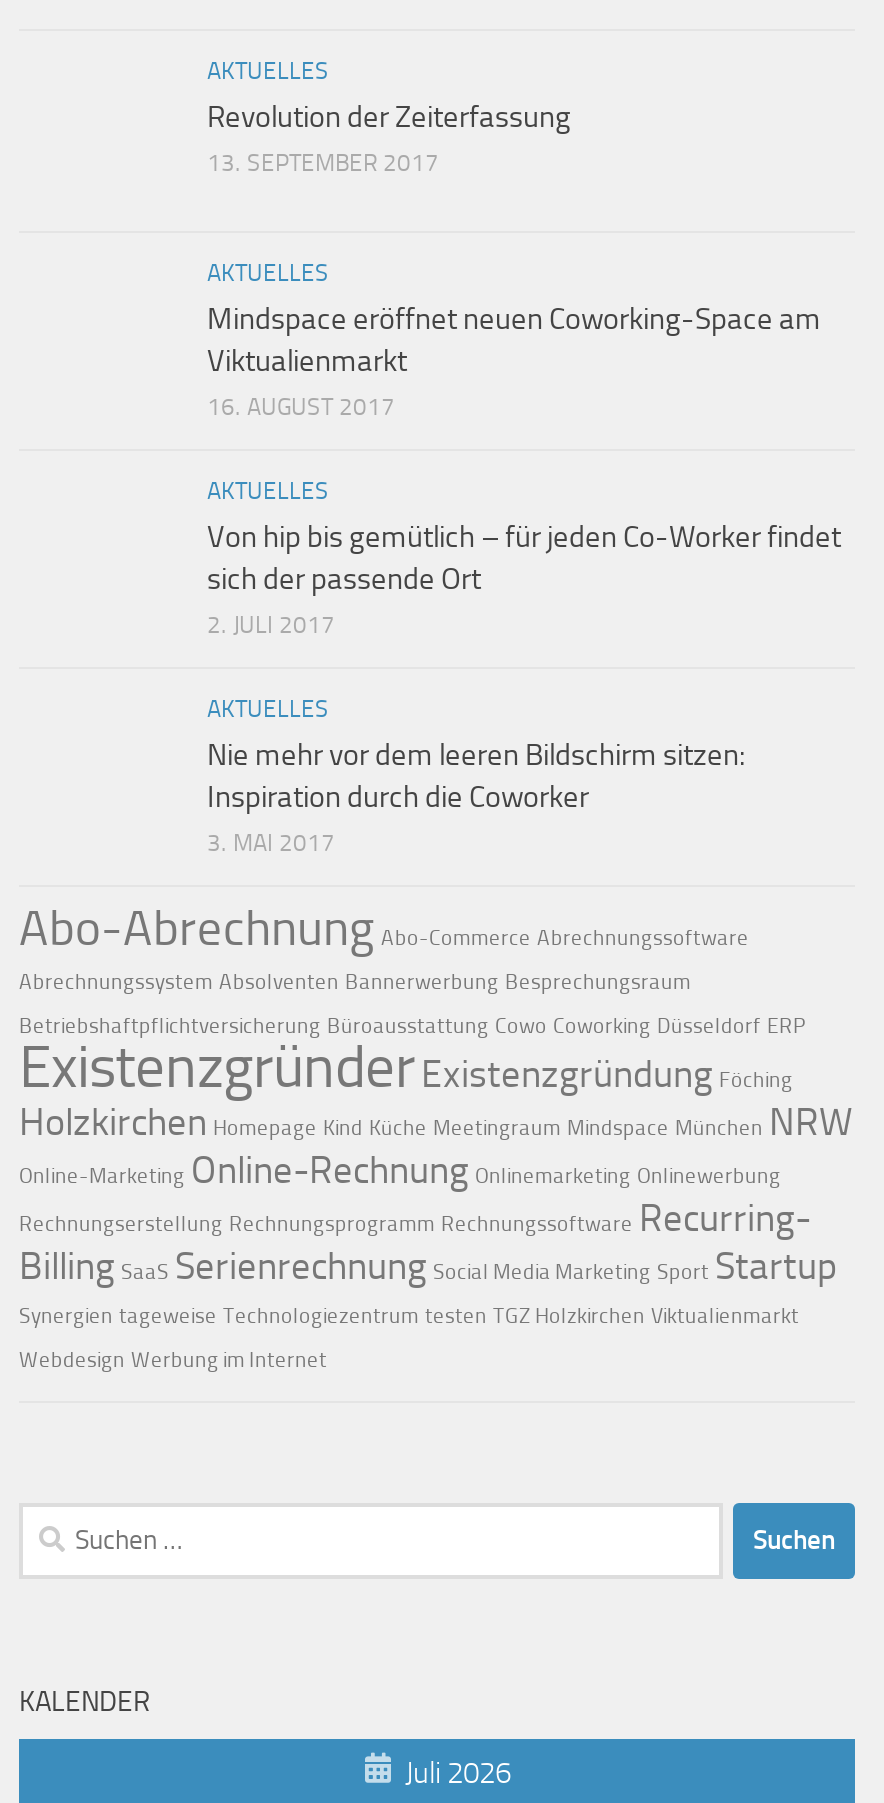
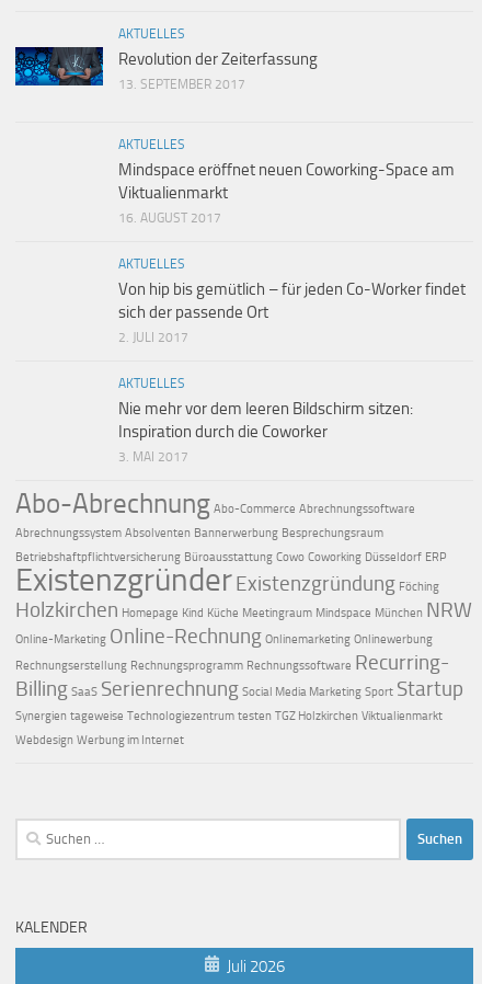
+ [image]
